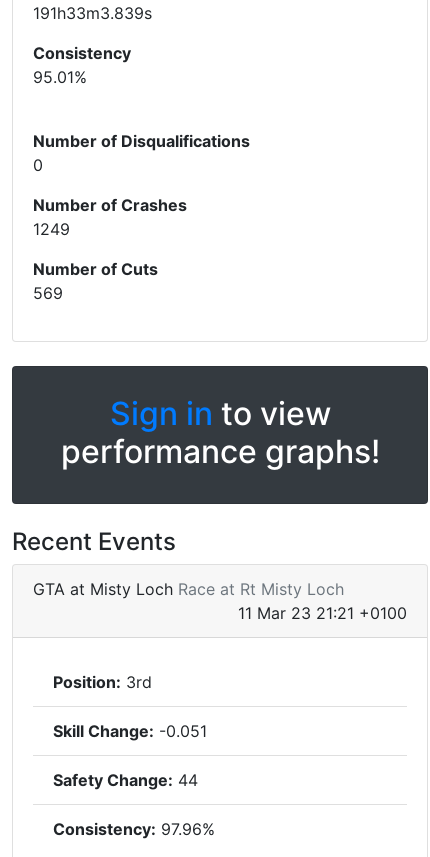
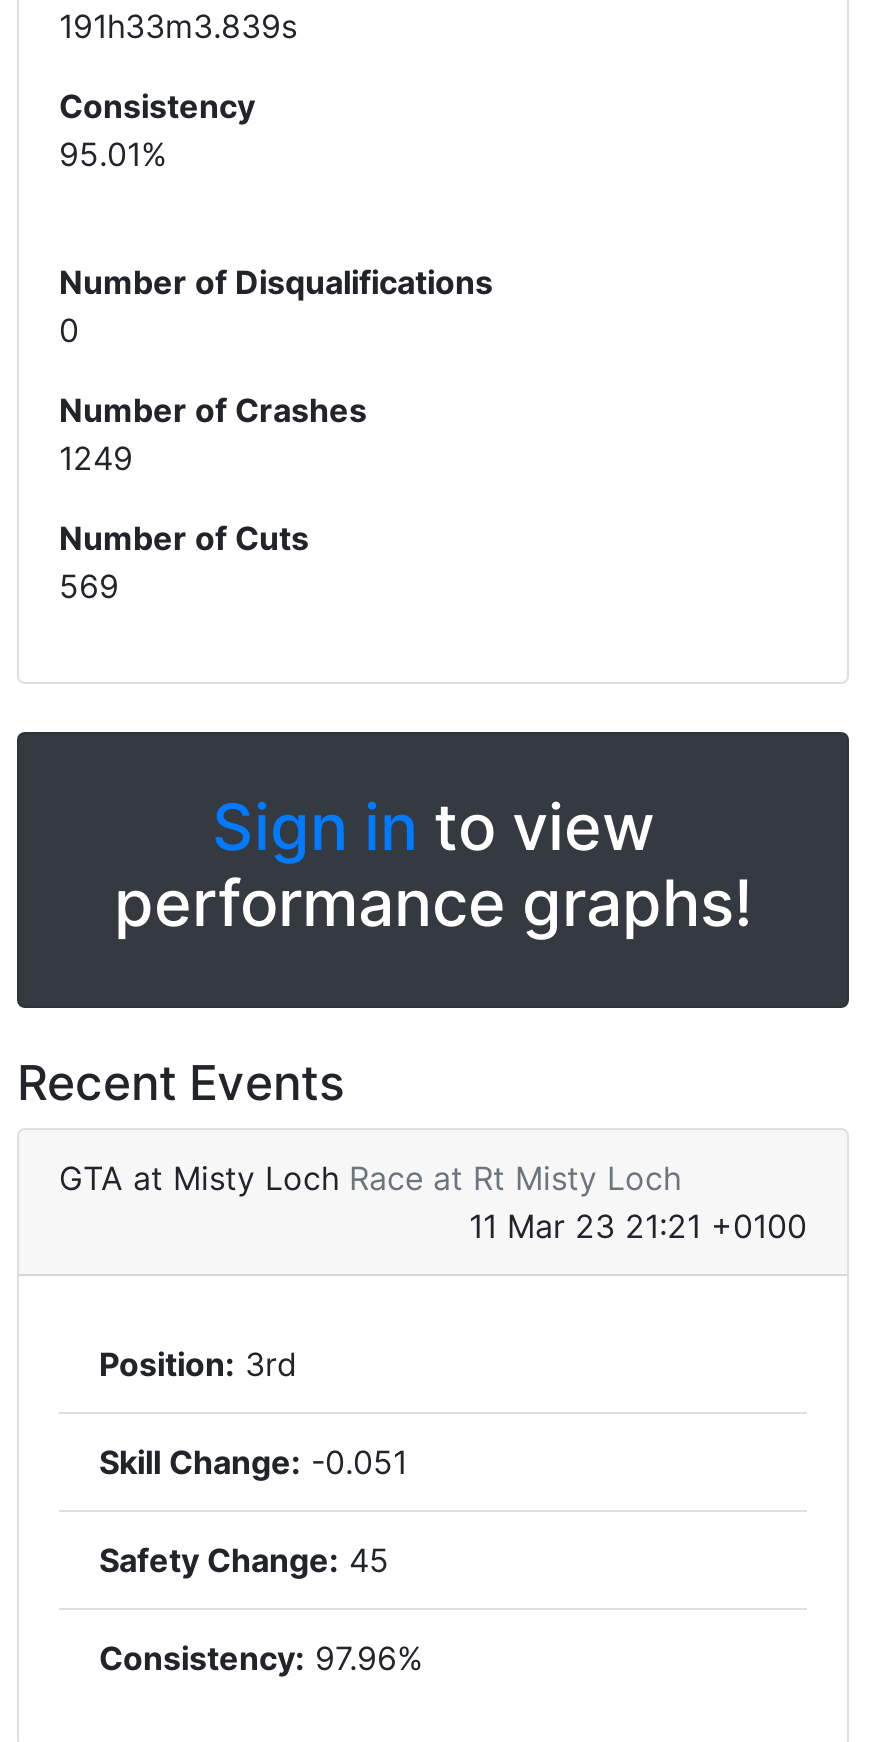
- Safety Change: 44
+ Safety Change: 45
